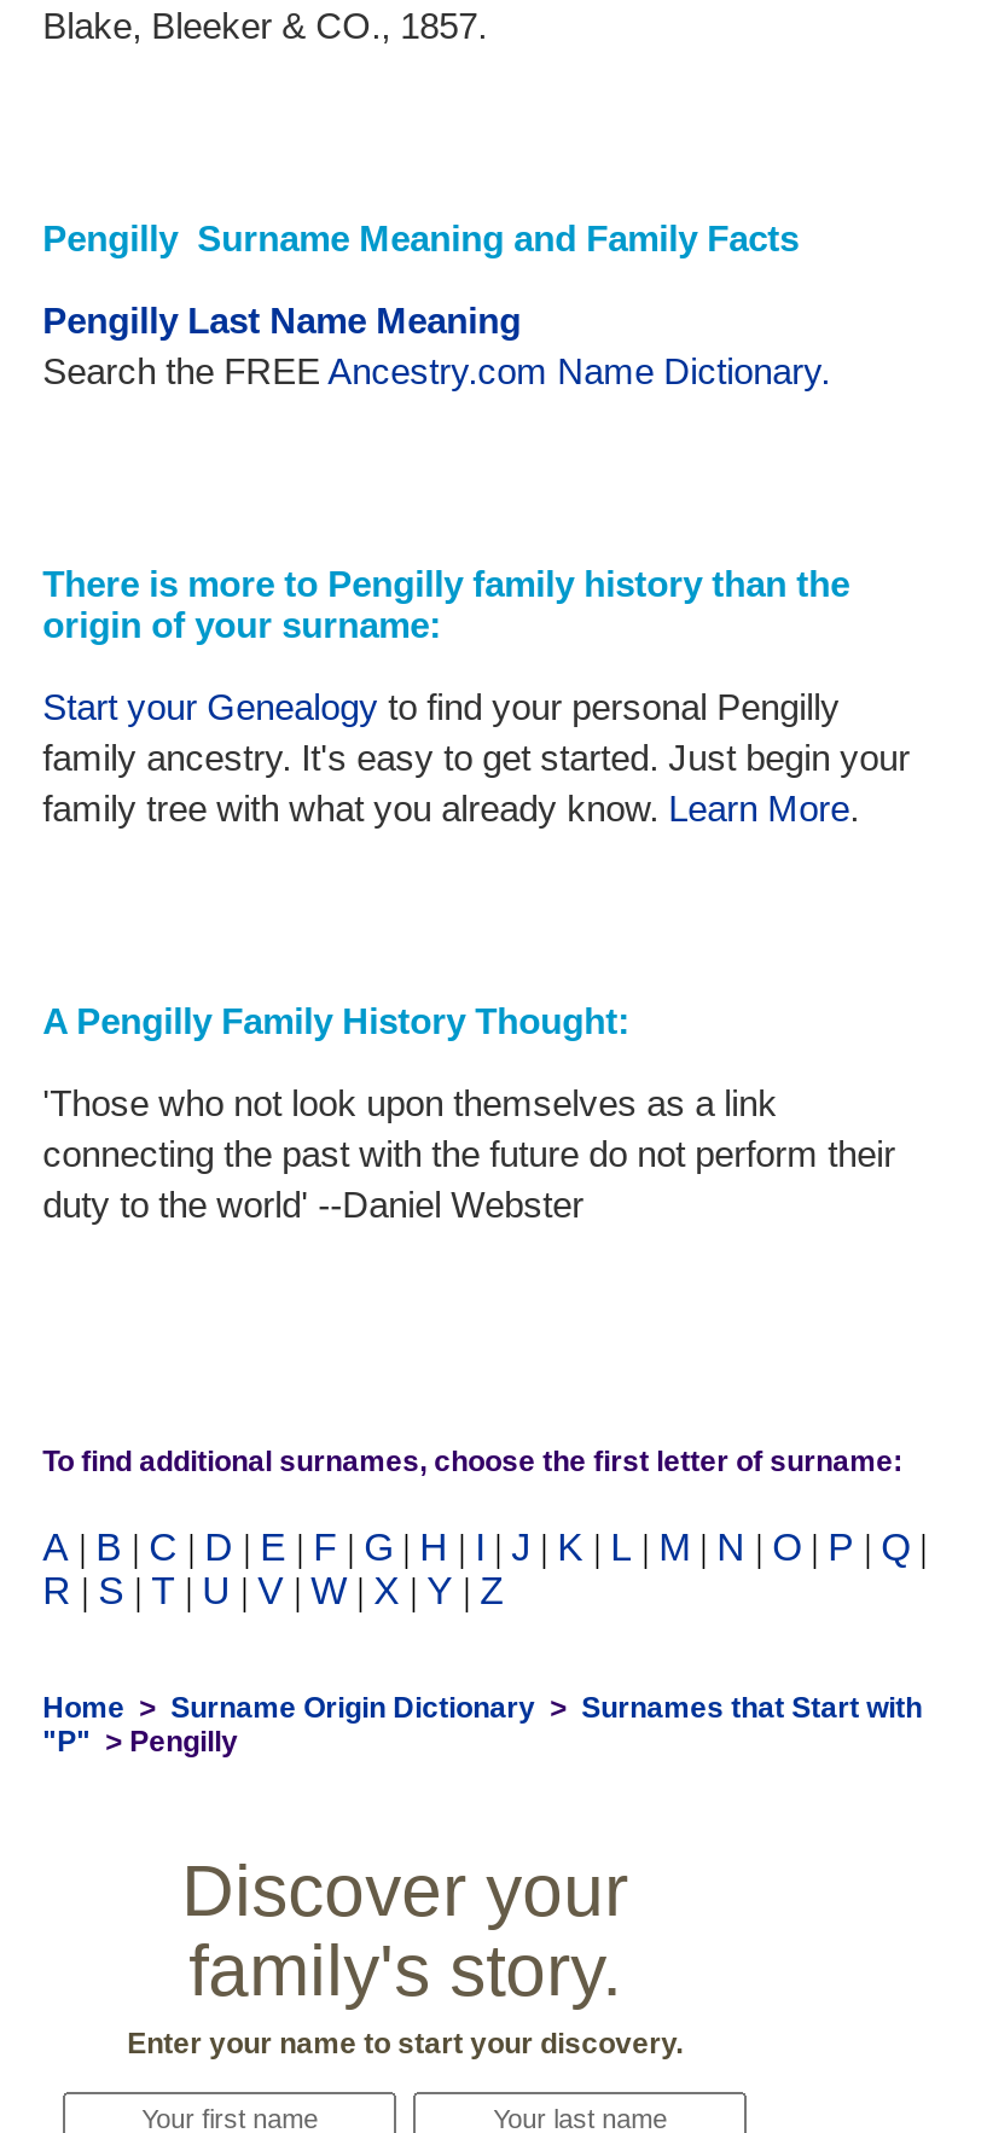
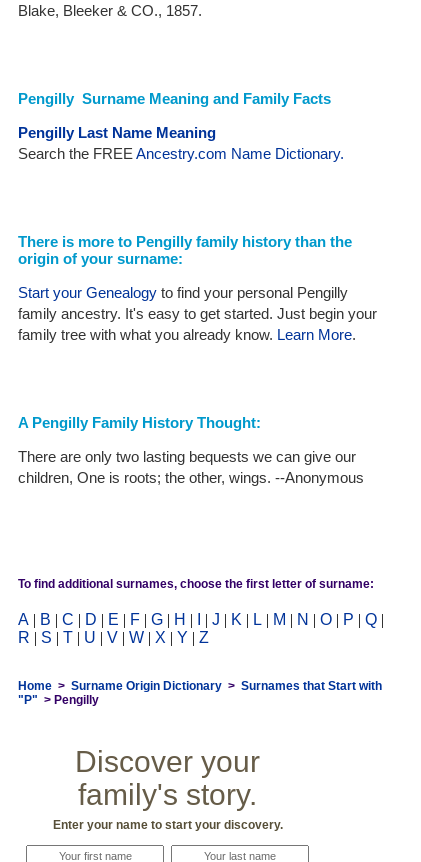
- 'Those who not look upon themselves as a link
- connecting the past with the future do not perform their
- duty to the world' --Daniel Webster
+ There are only two lasting bequests we can give our
+ children, One is roots; the other, wings. --Anonymous
